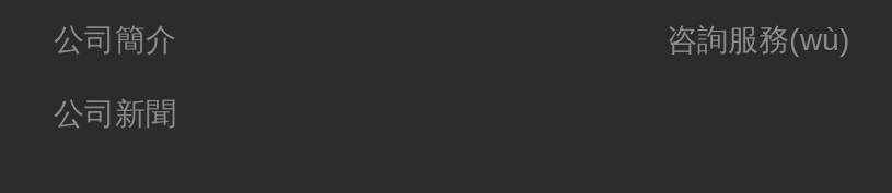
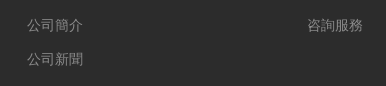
- 咨詢服務(wù)
+ 咨詢服務
